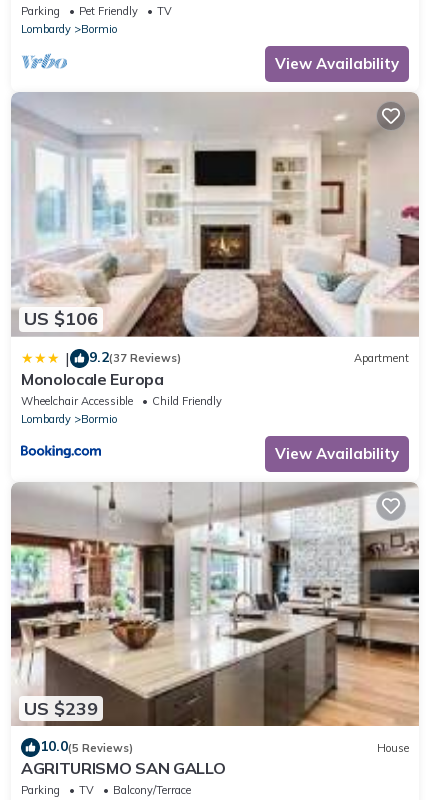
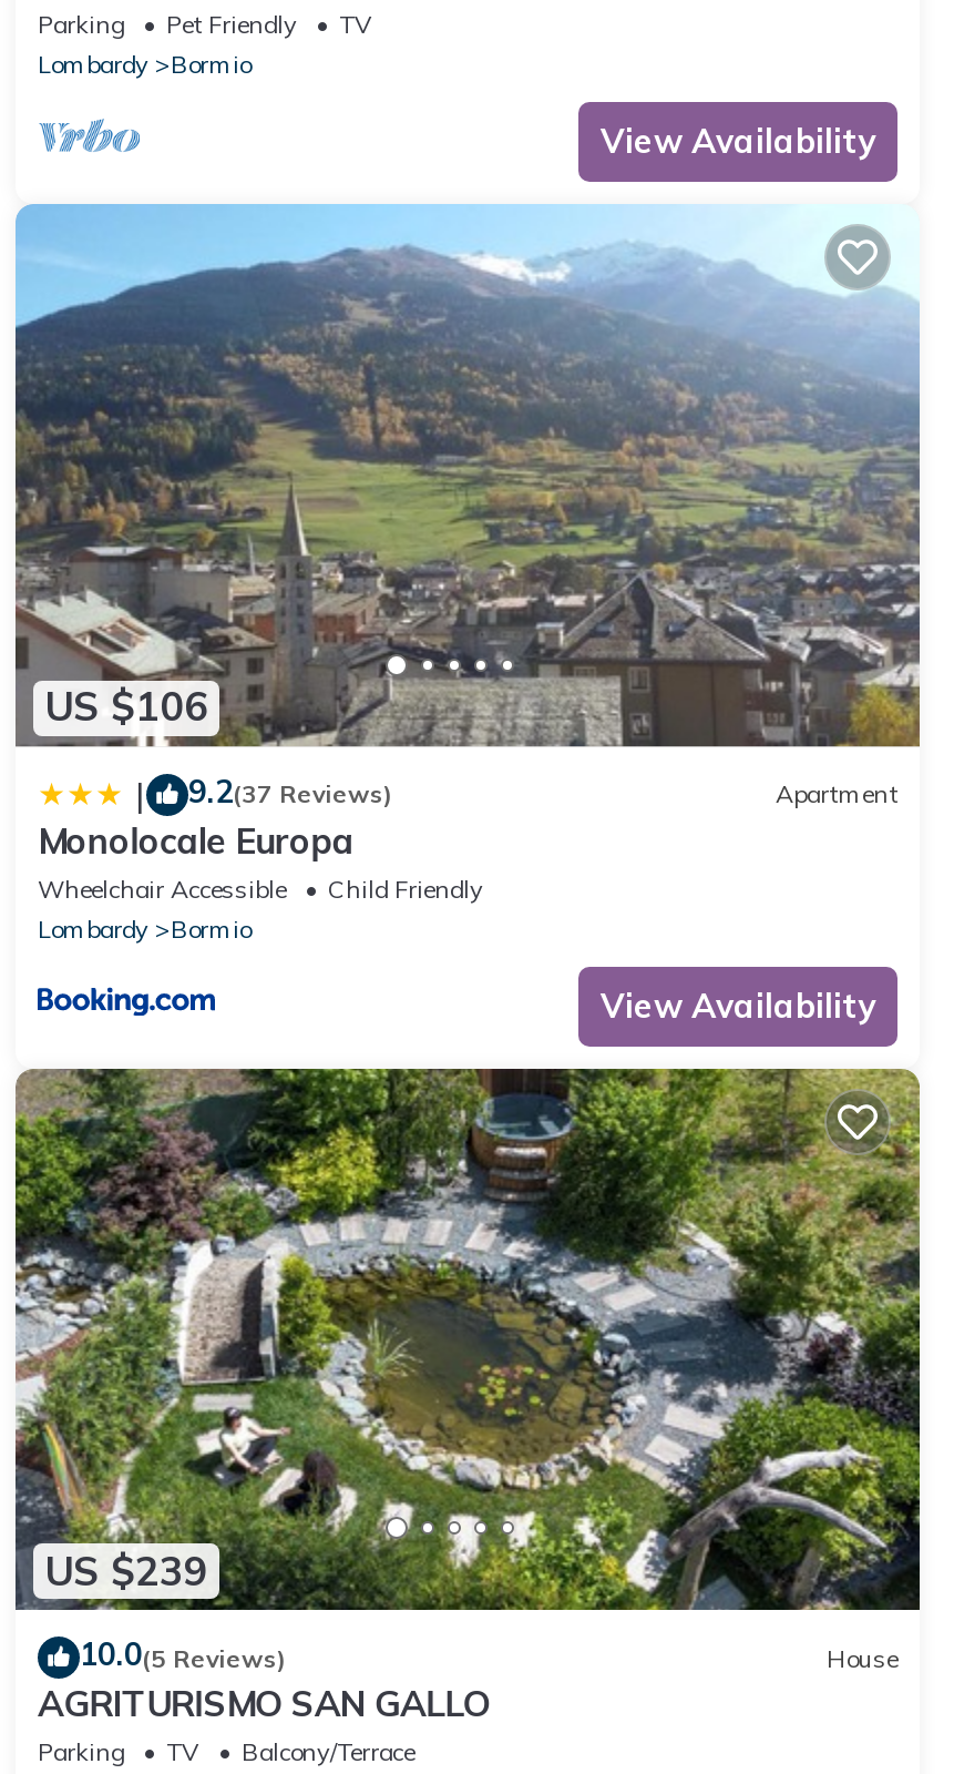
- [image]
+ [image]

- [image]
+ [image]
